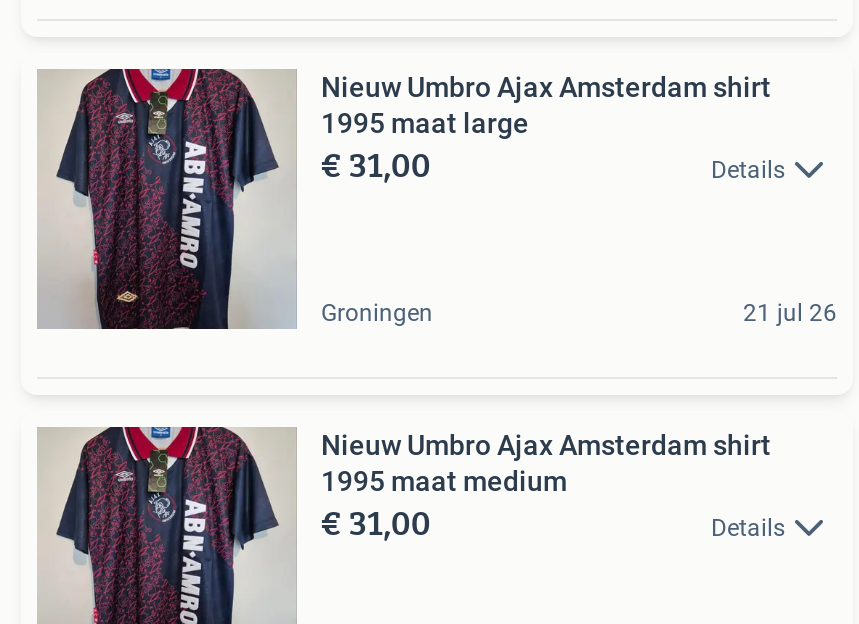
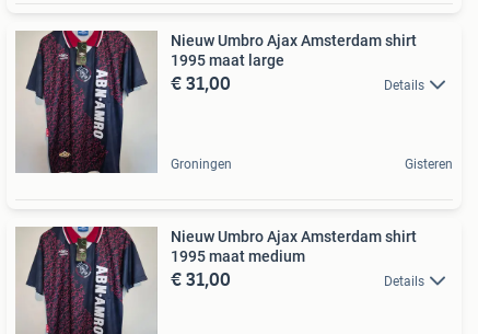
- 21 jul 26
+ Gisteren
